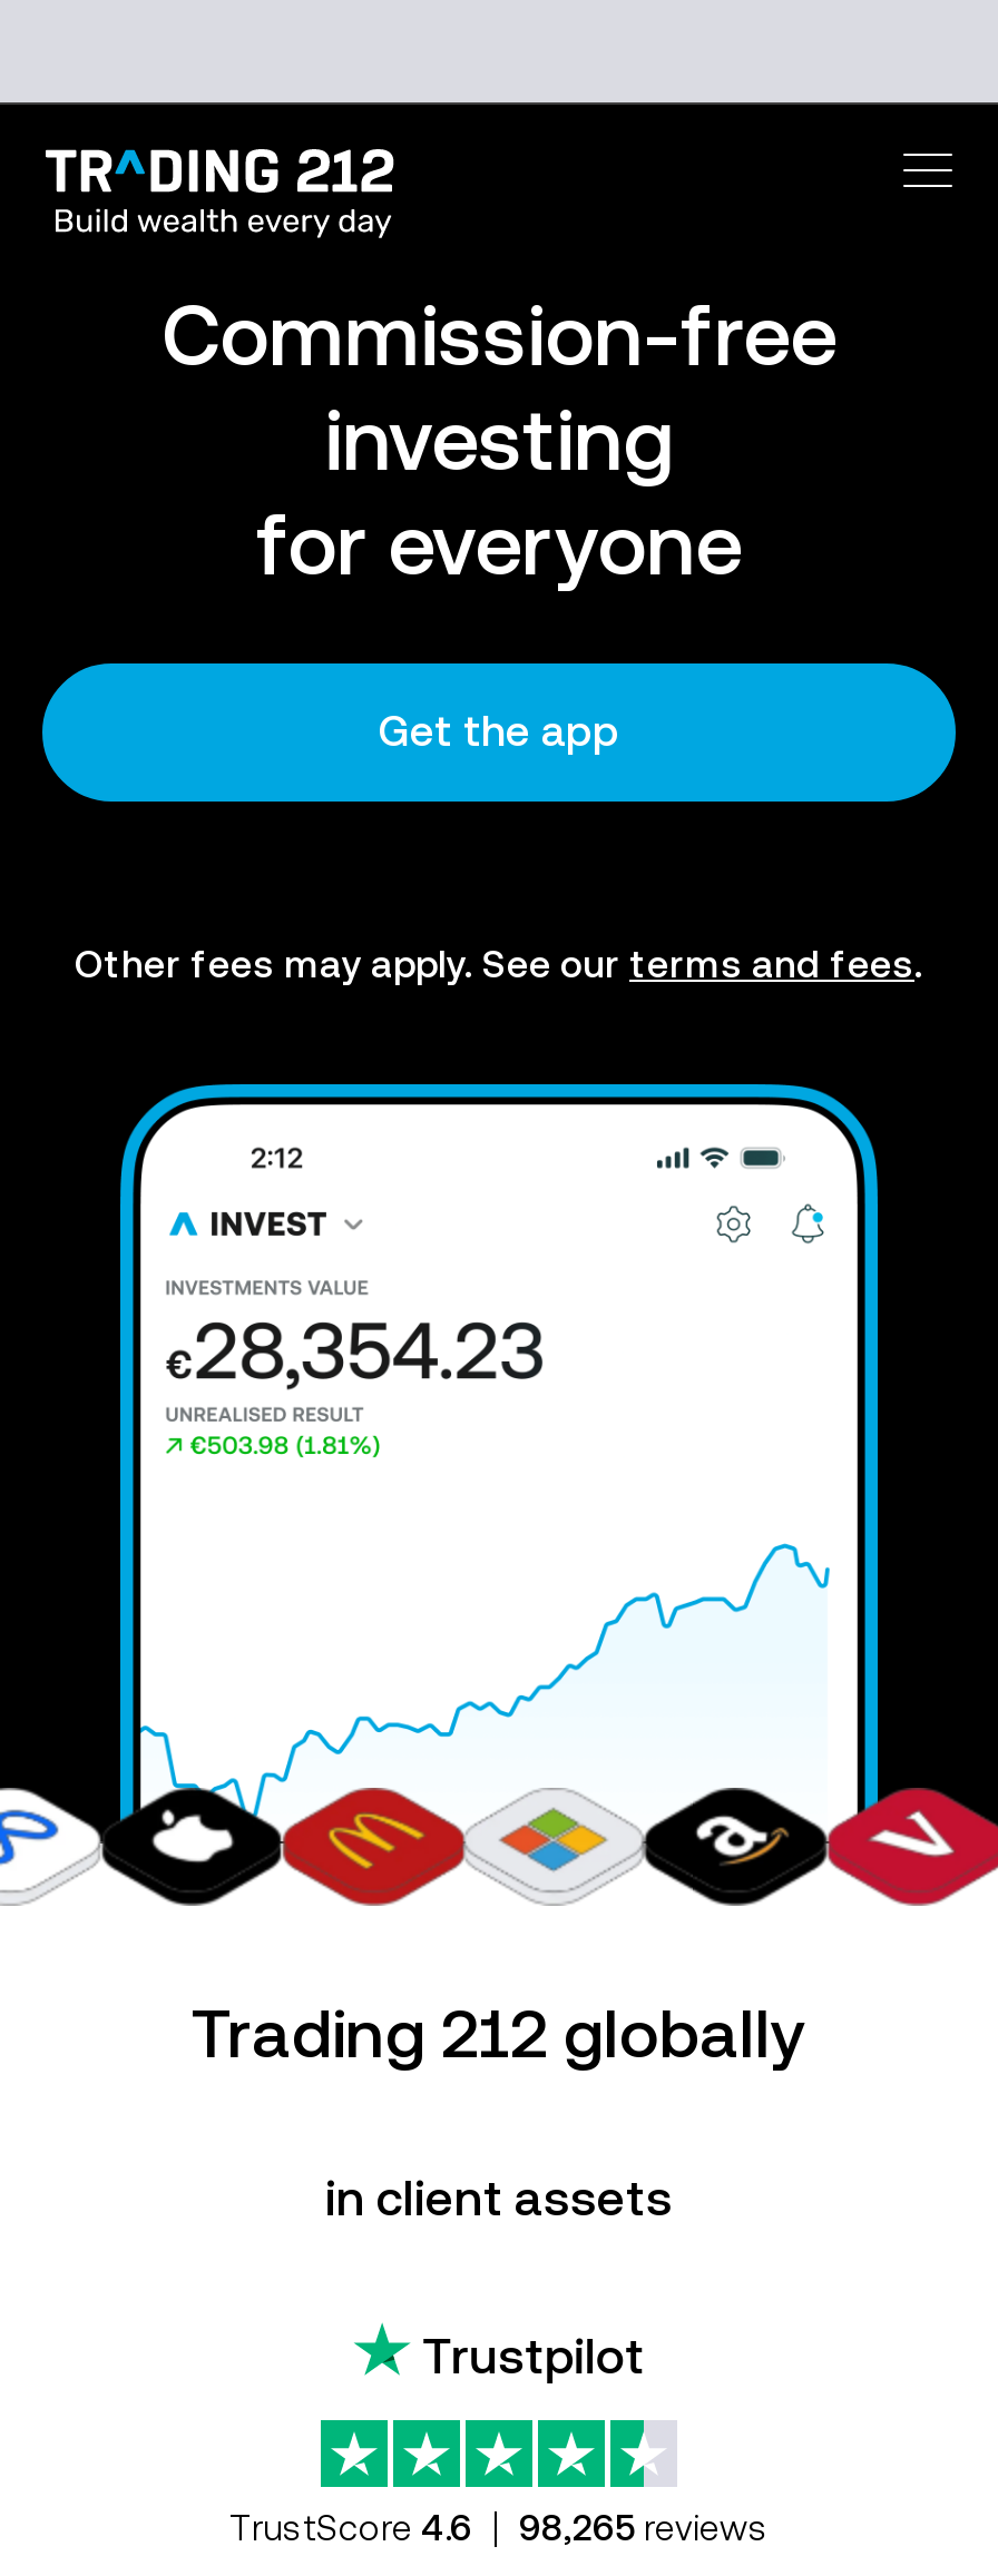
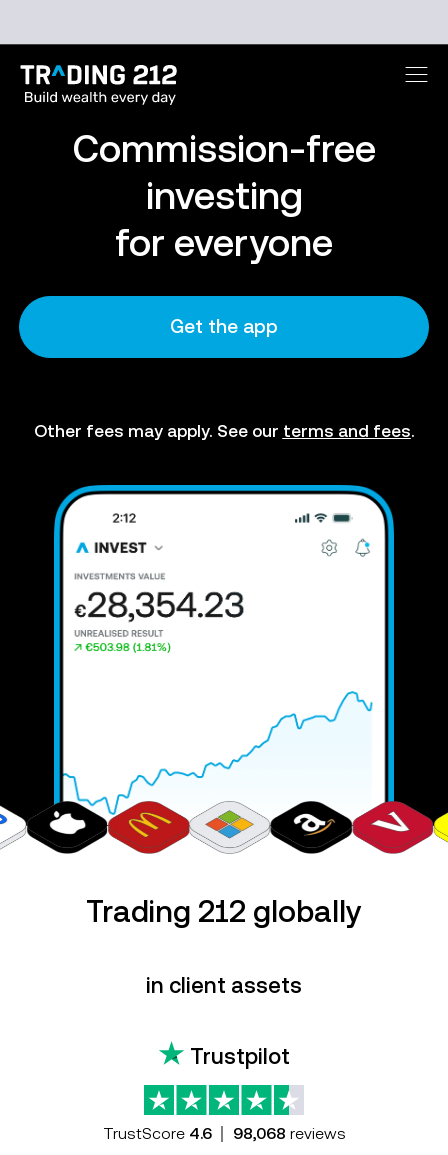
- [image]
+ [image]

- TrustScore 4.6 98,265 reviews
+ TrustScore 4.6 98,068 reviews
